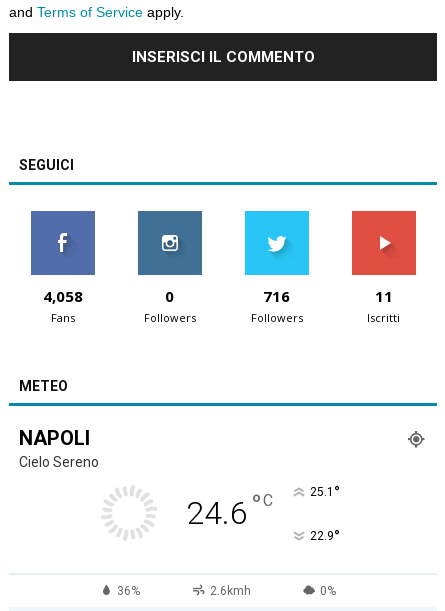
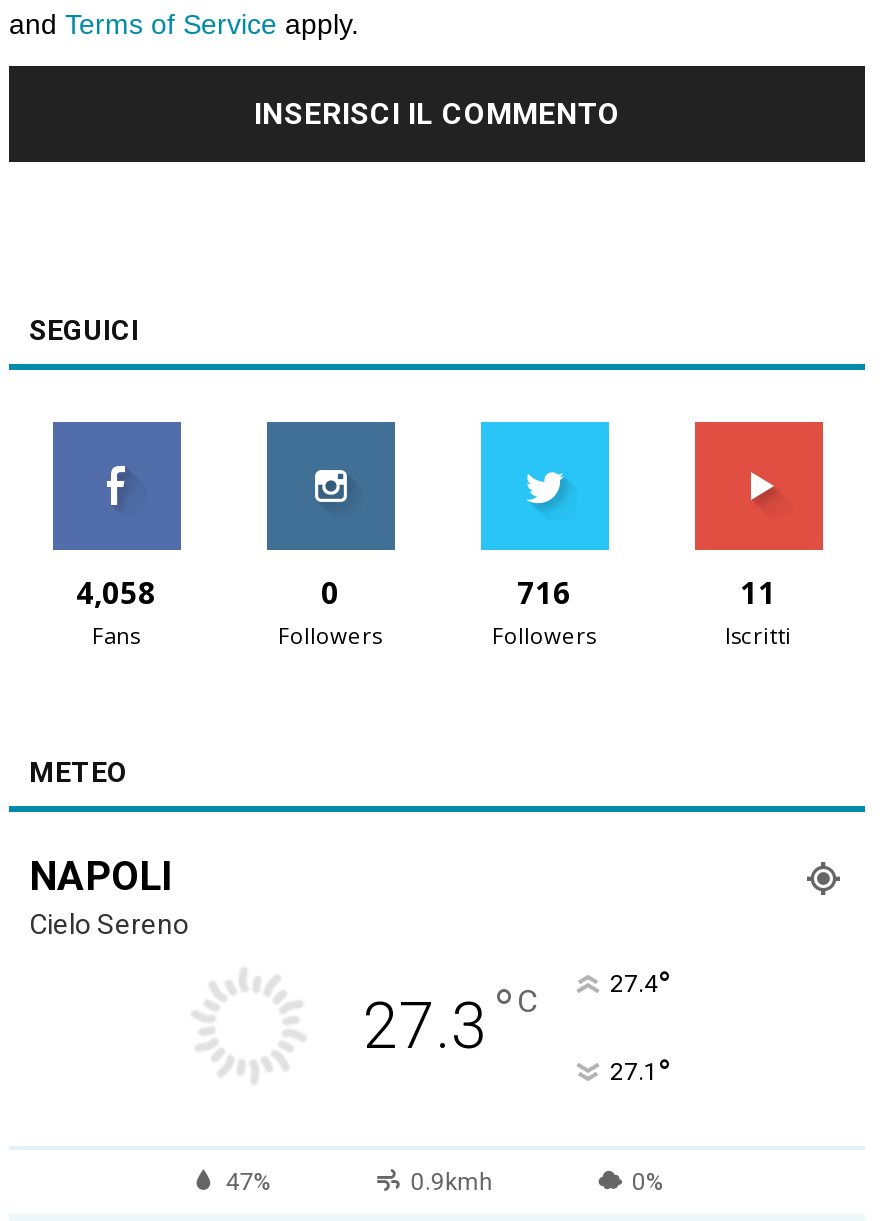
- 24.6 °C
- 25.1°
+ 27.3 °C
+ 27.4°

- 22.9 °
+ 27.1 °

- 36%
- 2.6kmh
+ 47%
+ 0.9kmh
